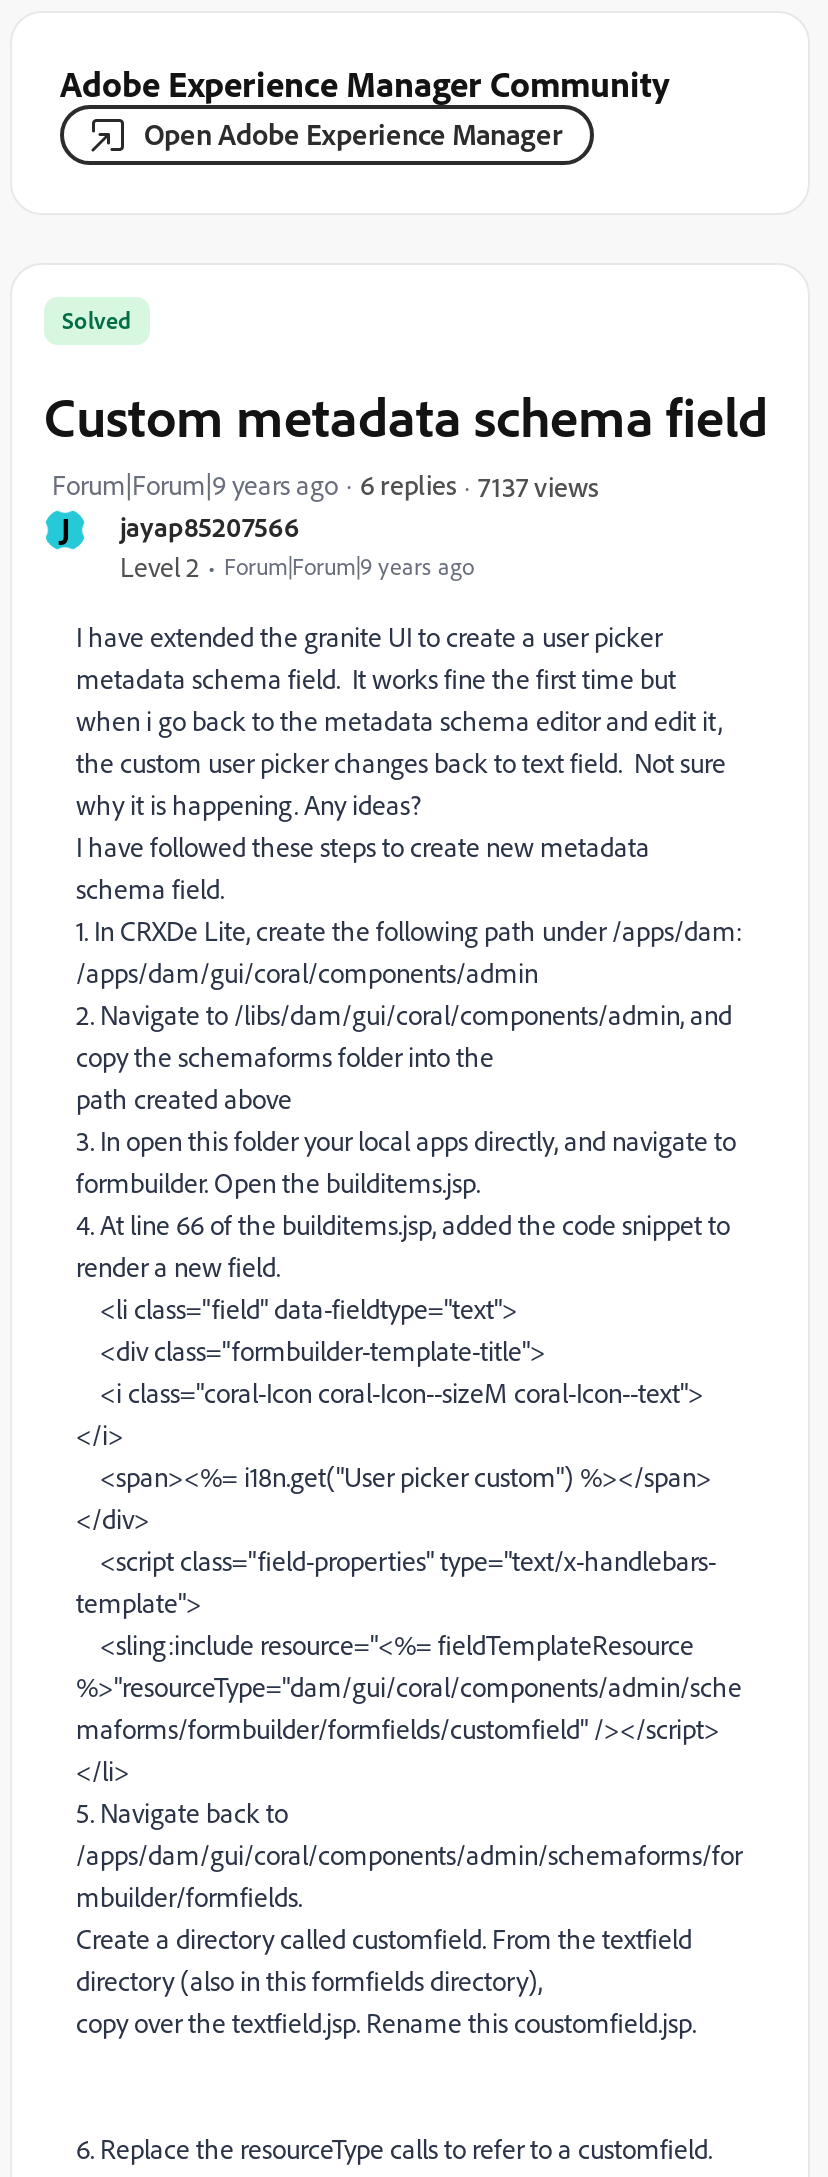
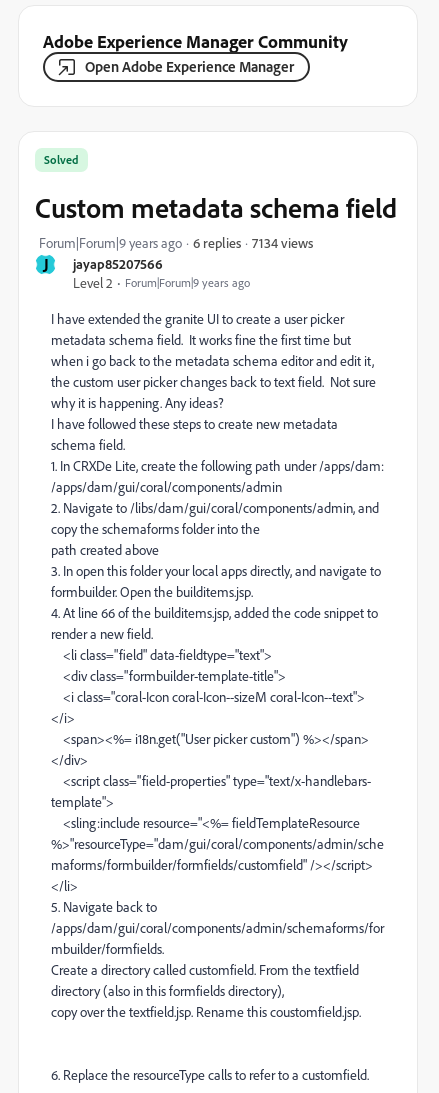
- 7137 views
+ 7134 views
